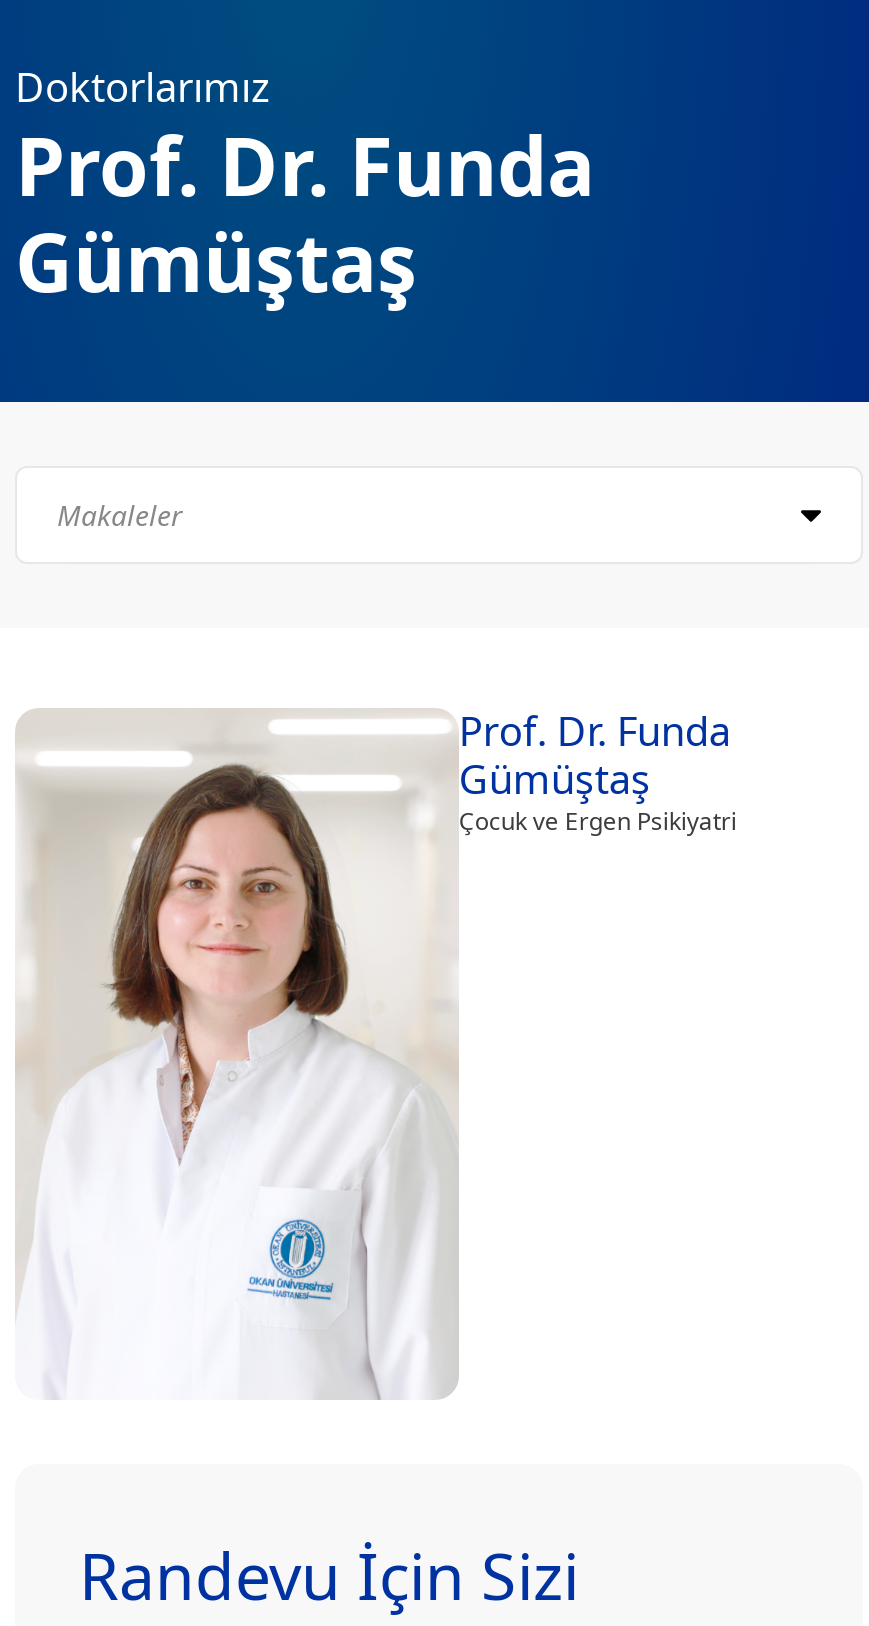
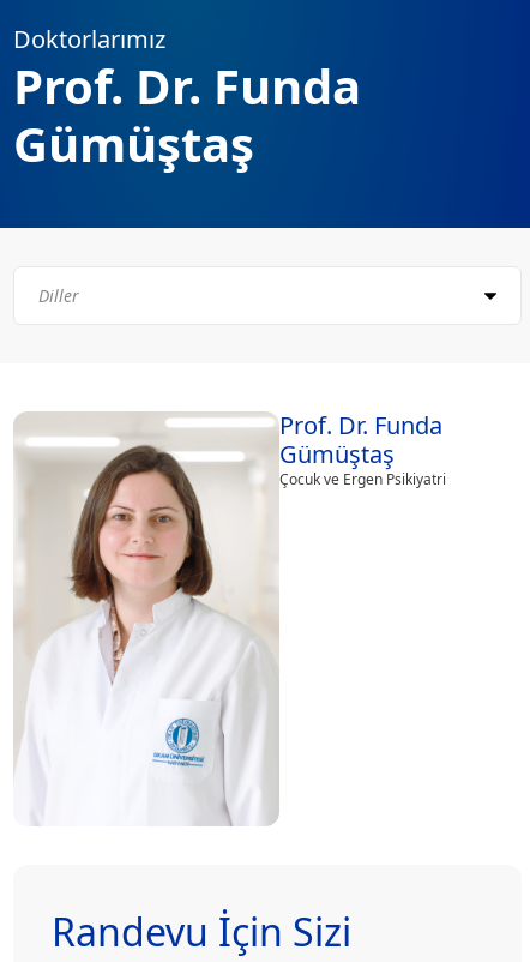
- Makaleler
+ Diller
